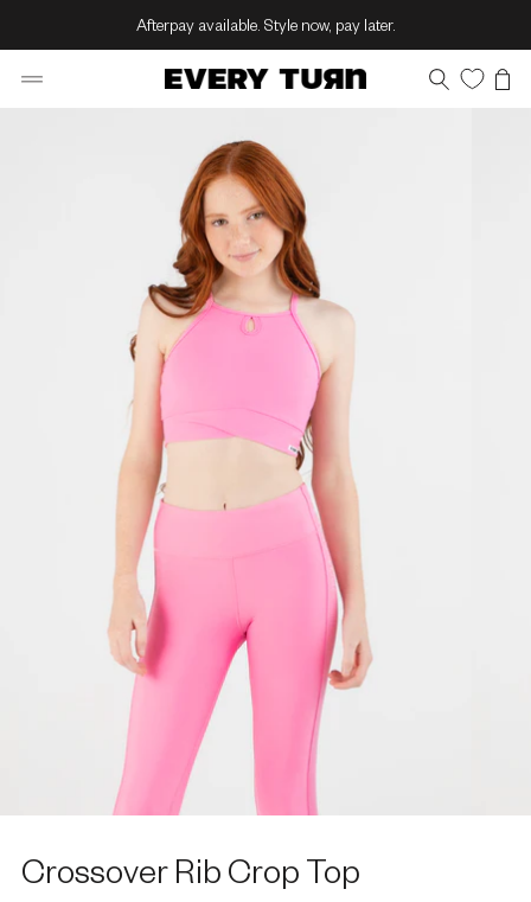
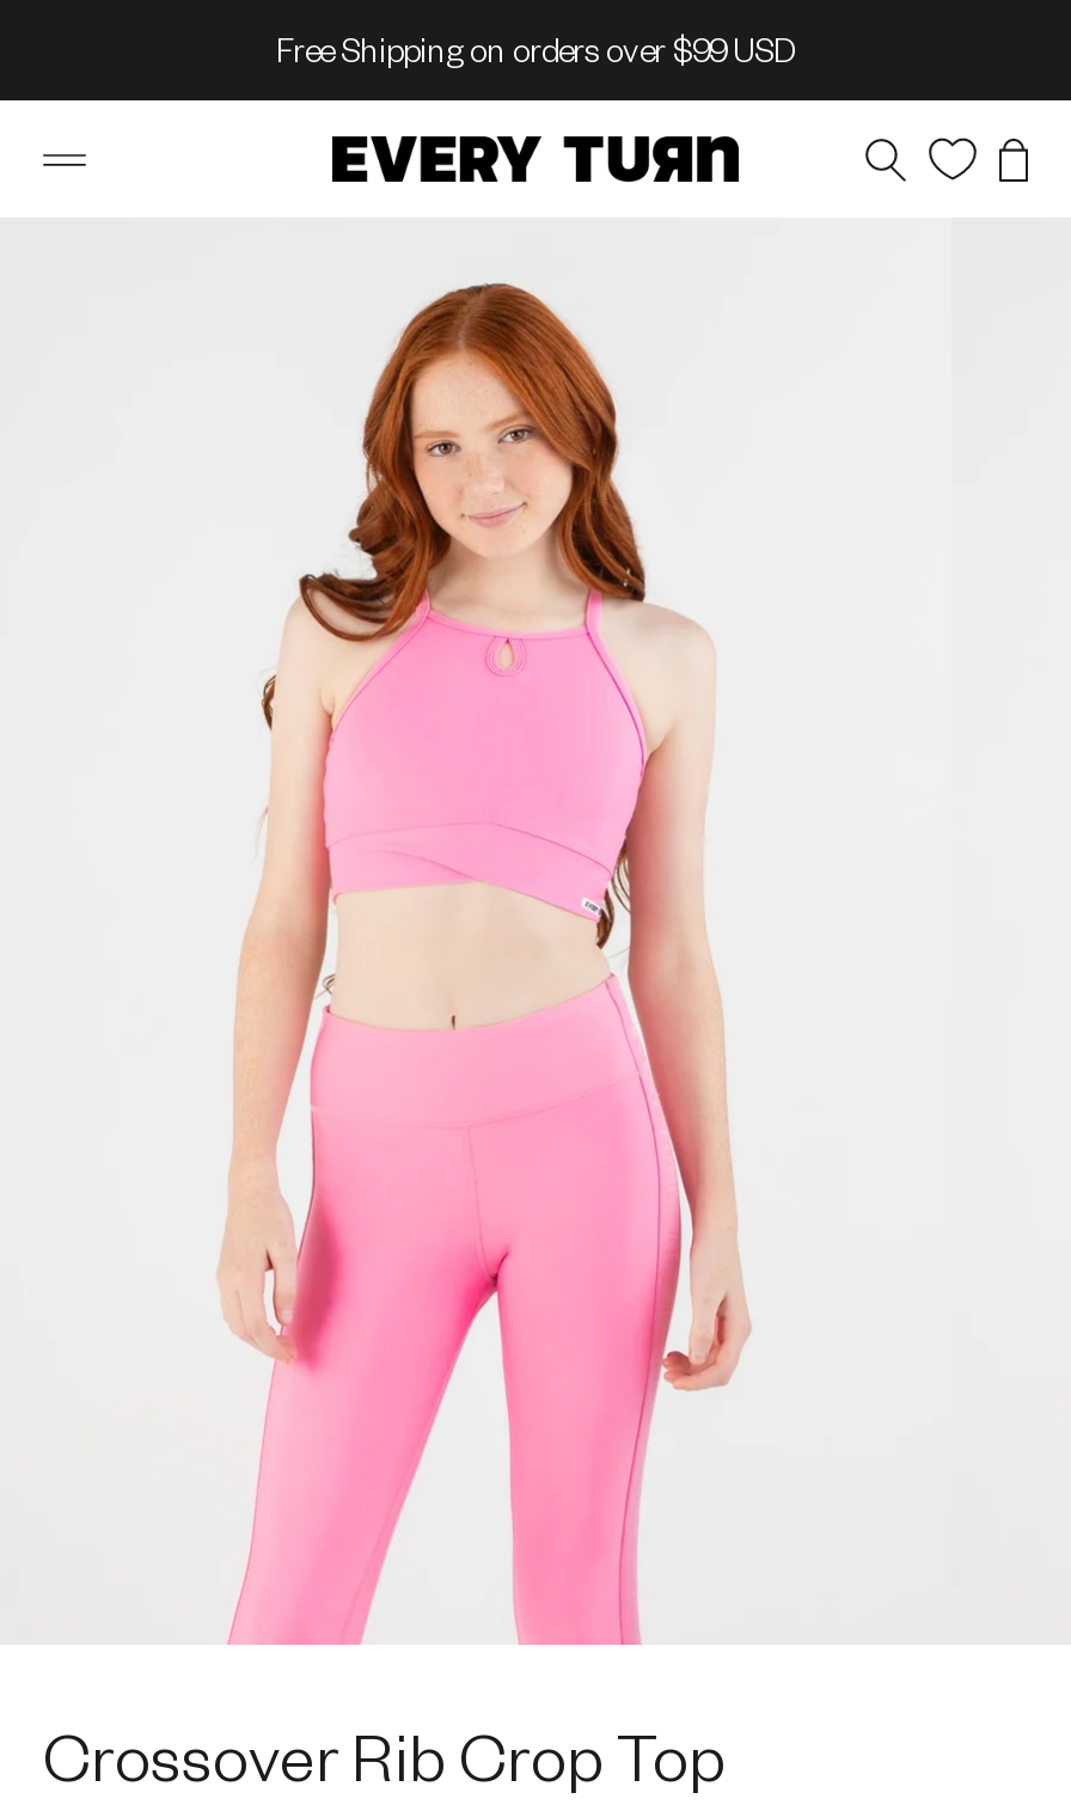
- Afterpay available. Style now, pay later.
+ Free Shipping on orders over $99 USD
